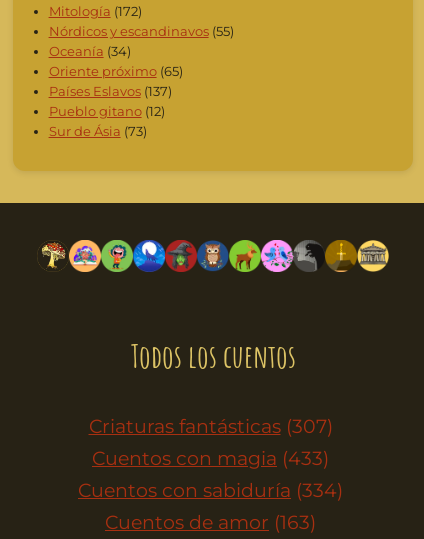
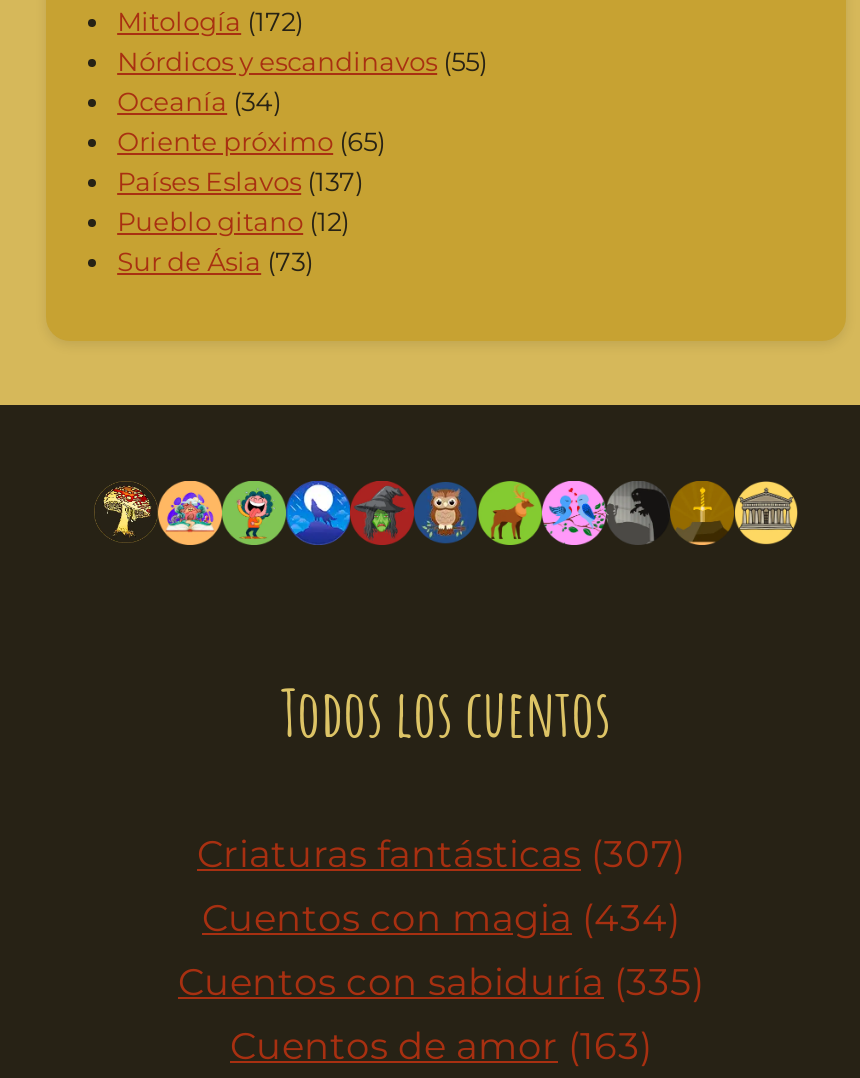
- Cuentos con magia (433)
+ Cuentos con magia (434)

- Cuentos con sabiduría (334)
+ Cuentos con sabiduría (335)
